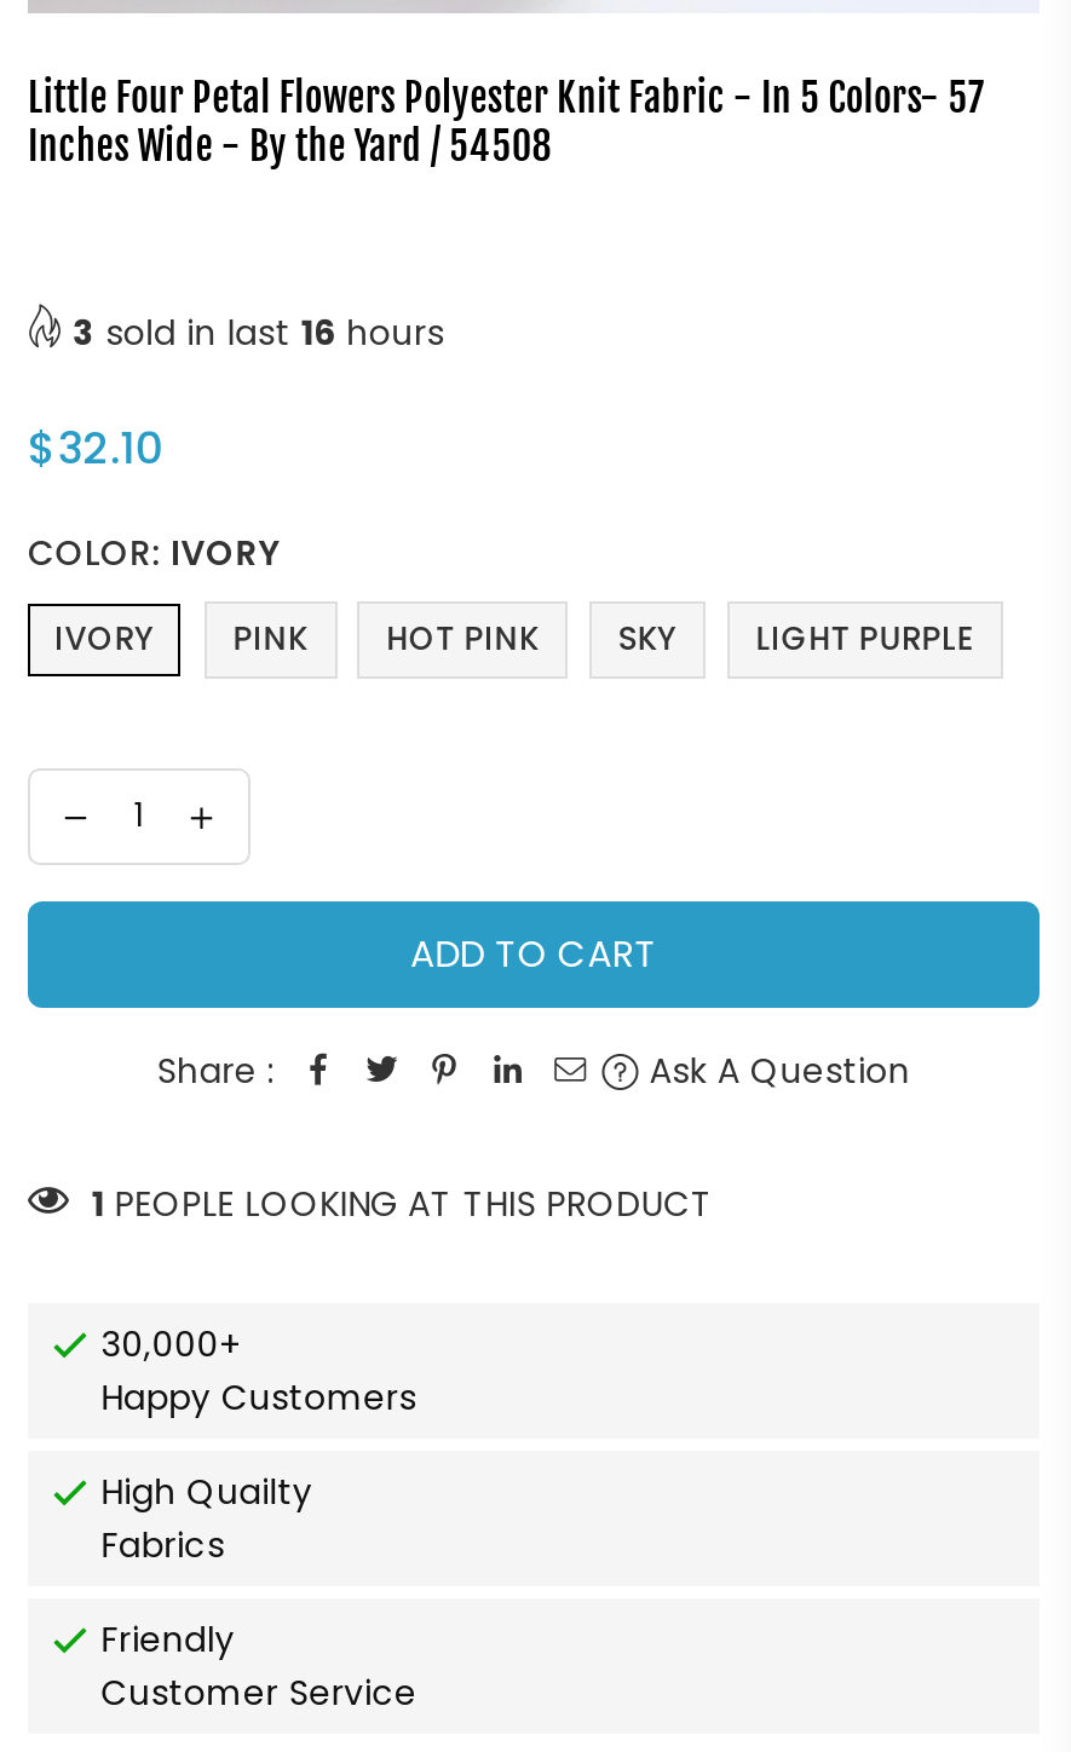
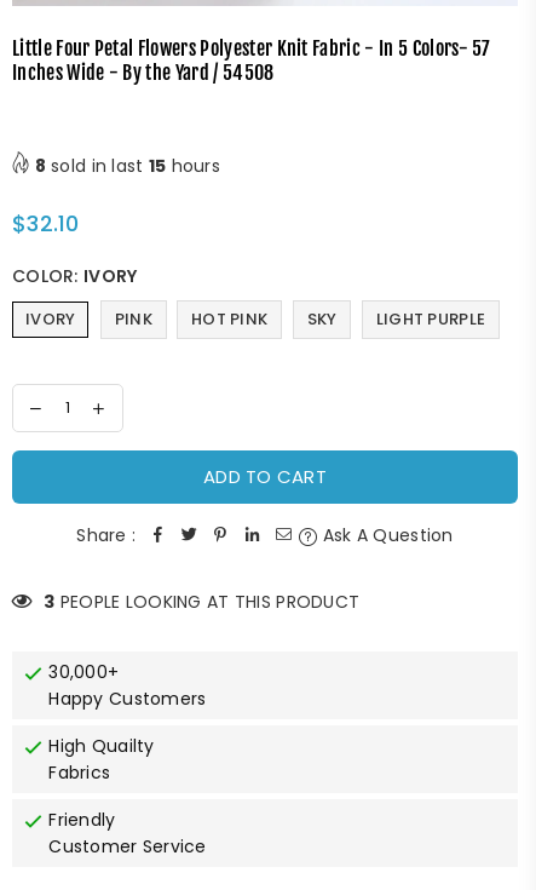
- 3 sold in last 16 hours
+ 8 sold in last 15 hours

- 1 PEOPLE LOOKING AT THIS PRODUCT
+ 3 PEOPLE LOOKING AT THIS PRODUCT
